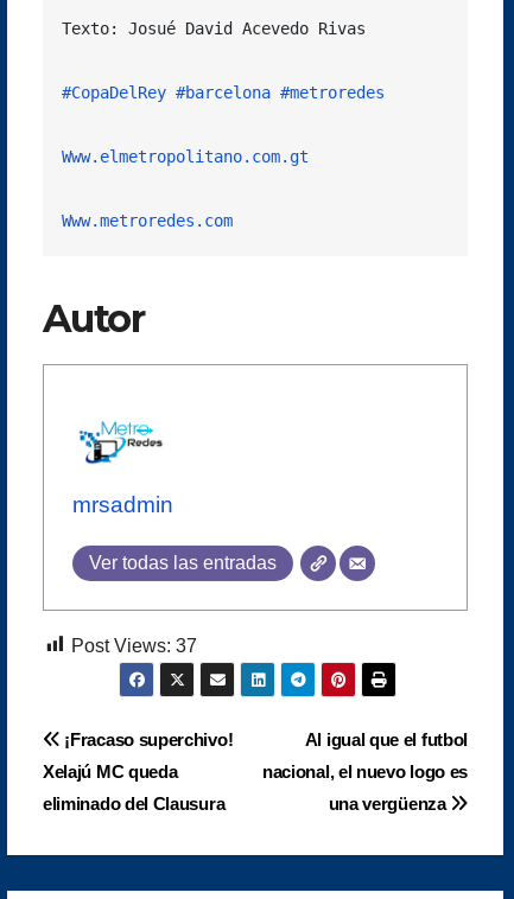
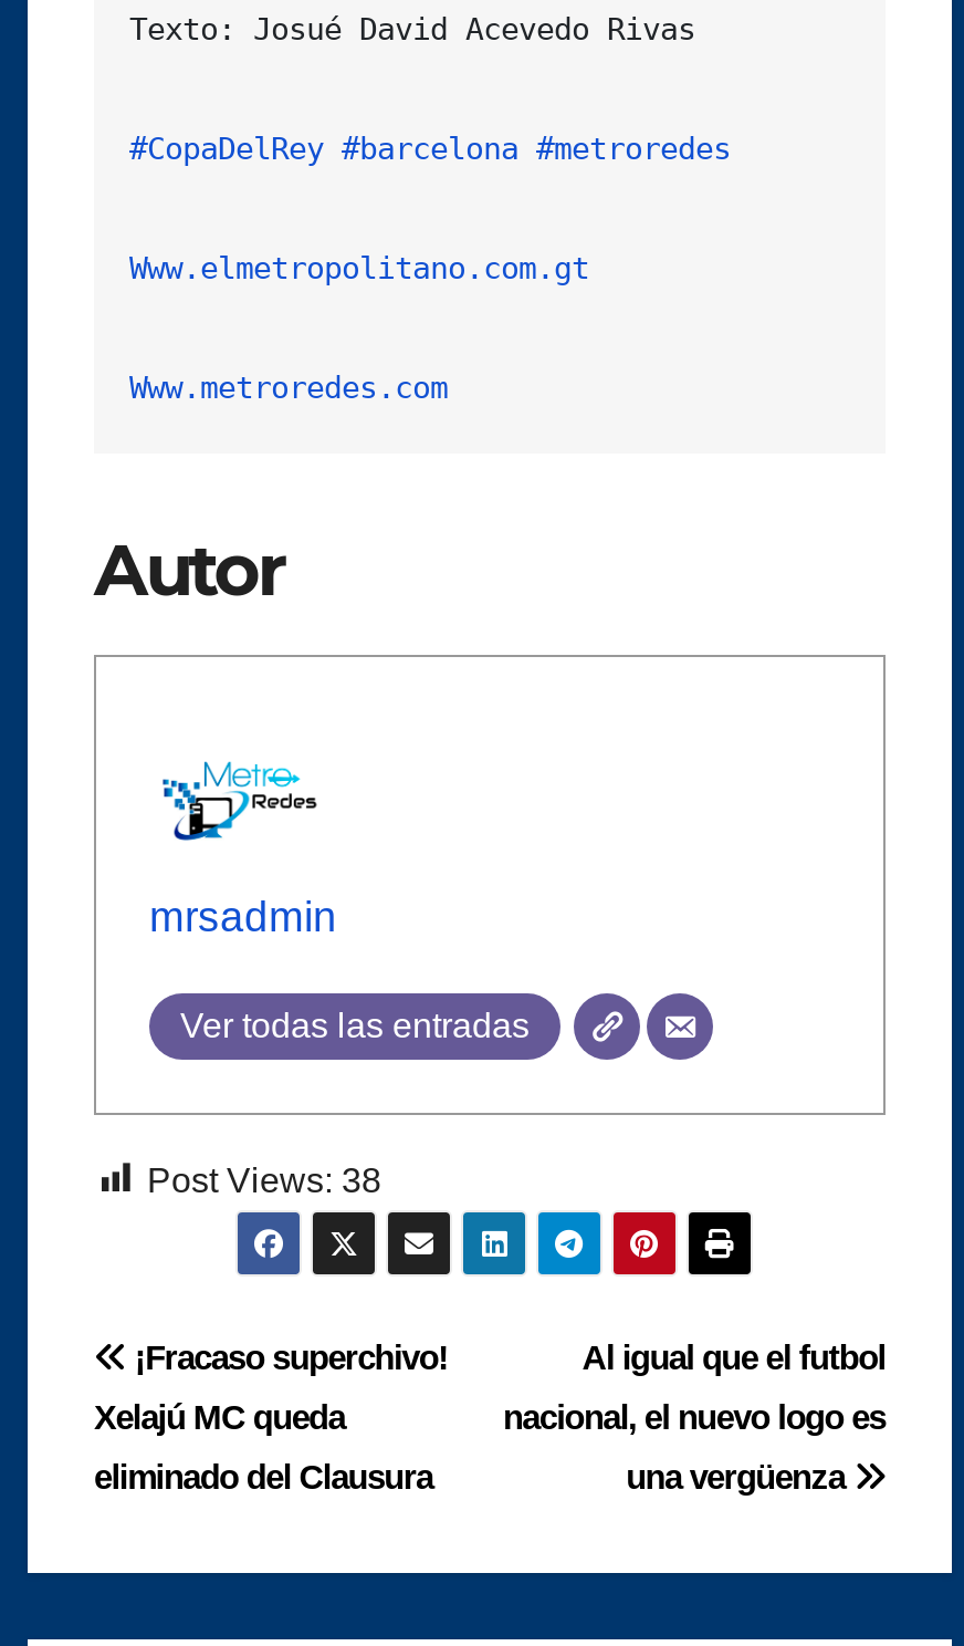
- Post Views: 37
+ Post Views: 38
